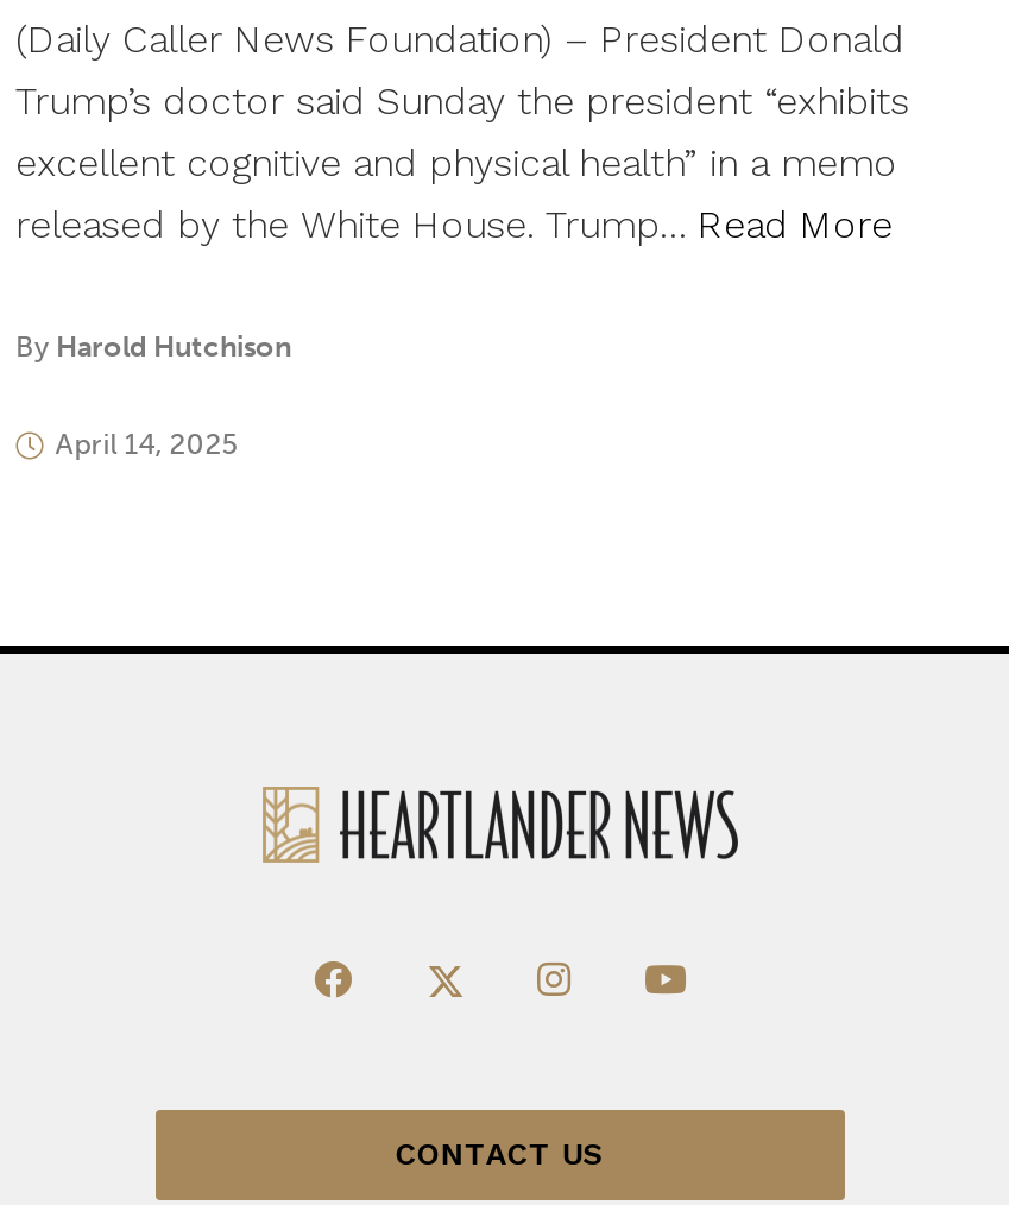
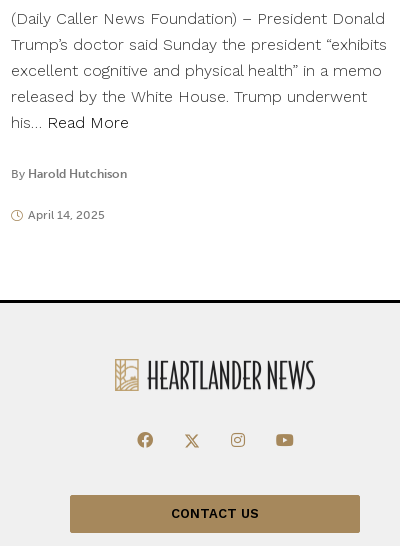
- released by the White House. Trump… Read More
+ released by the White House. Trump underwent
+ his… Read More
